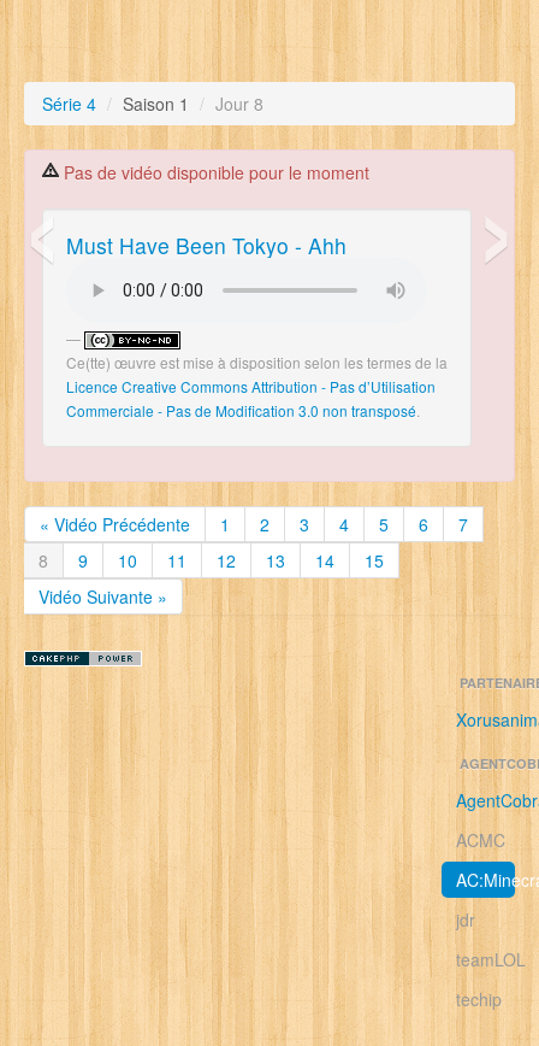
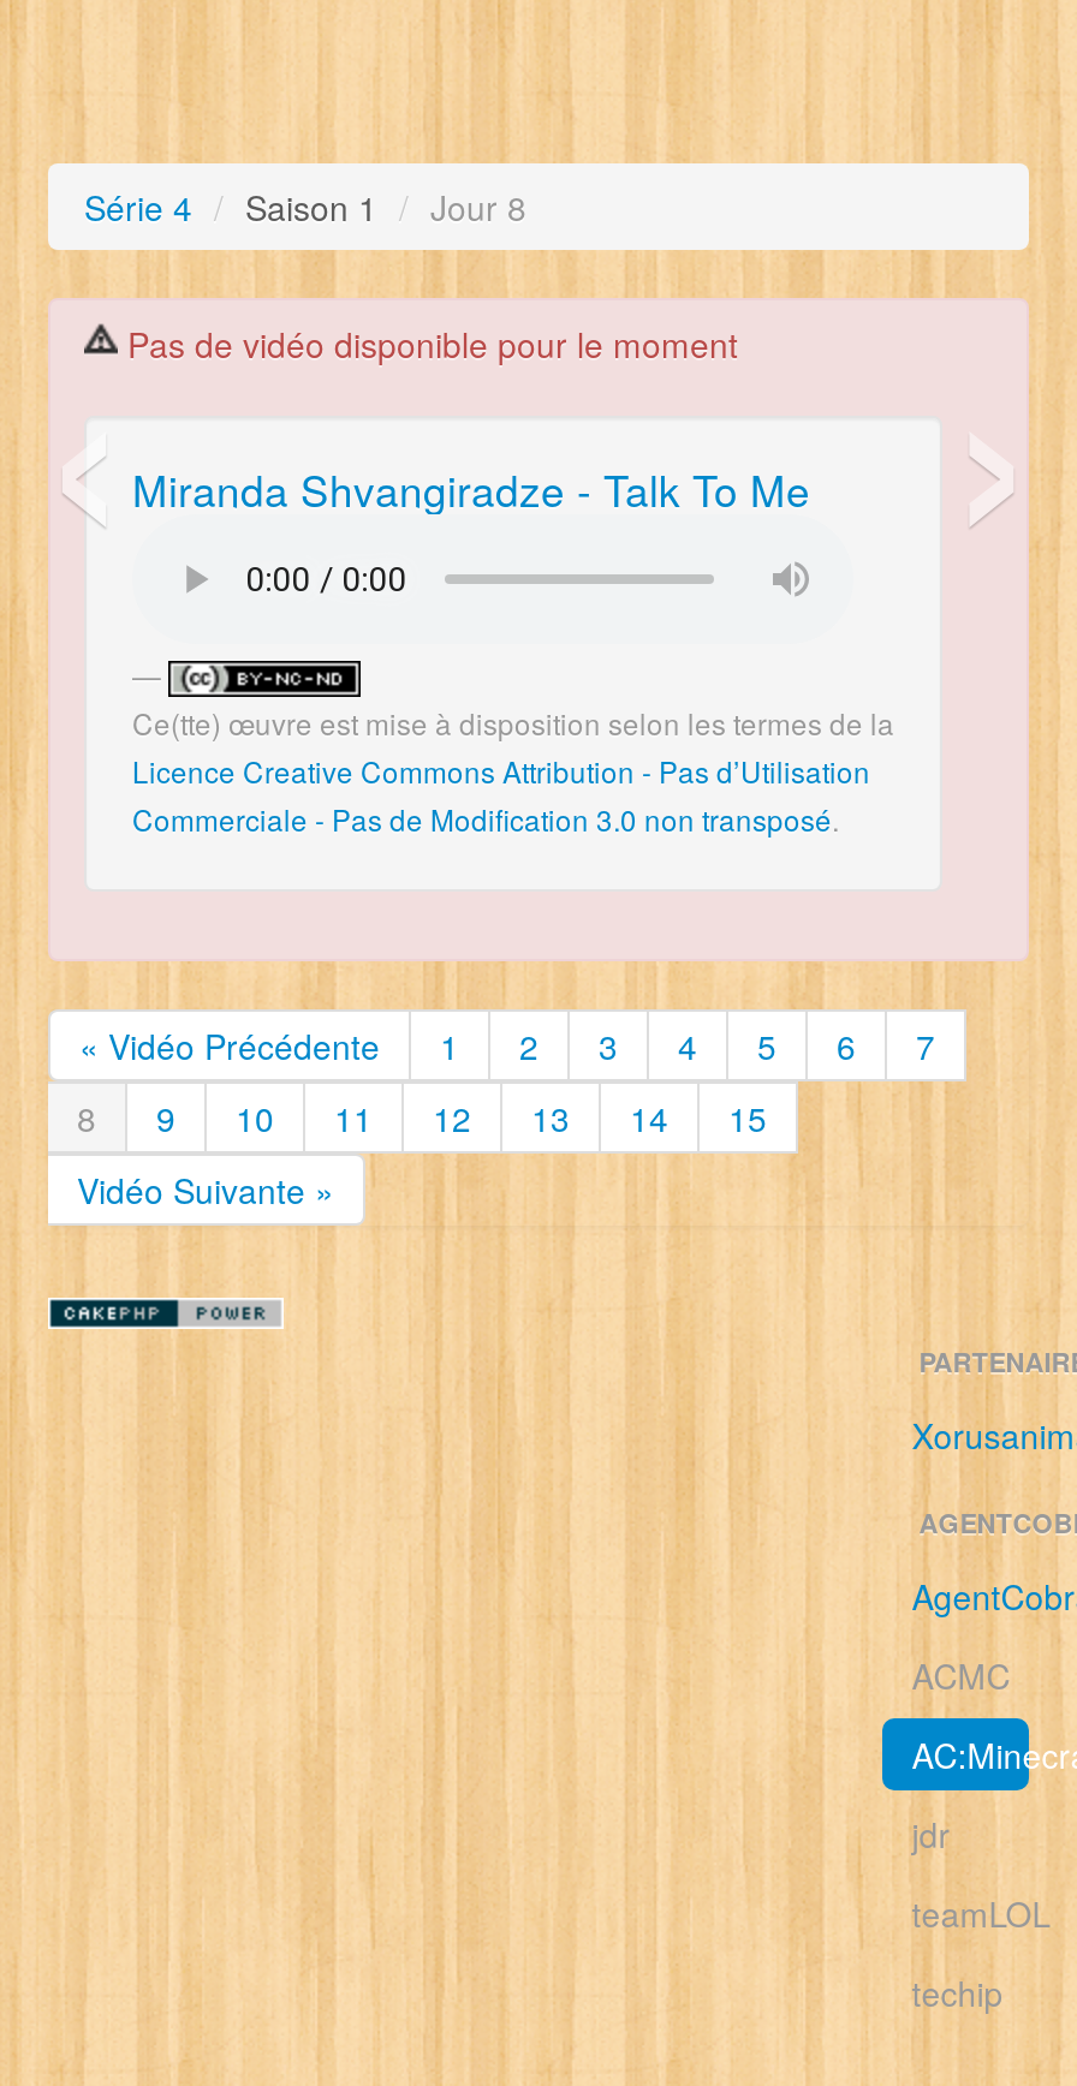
- Must Have Been Tokyo - Ahh
+ Miranda Shvangiradze - Talk To Me
